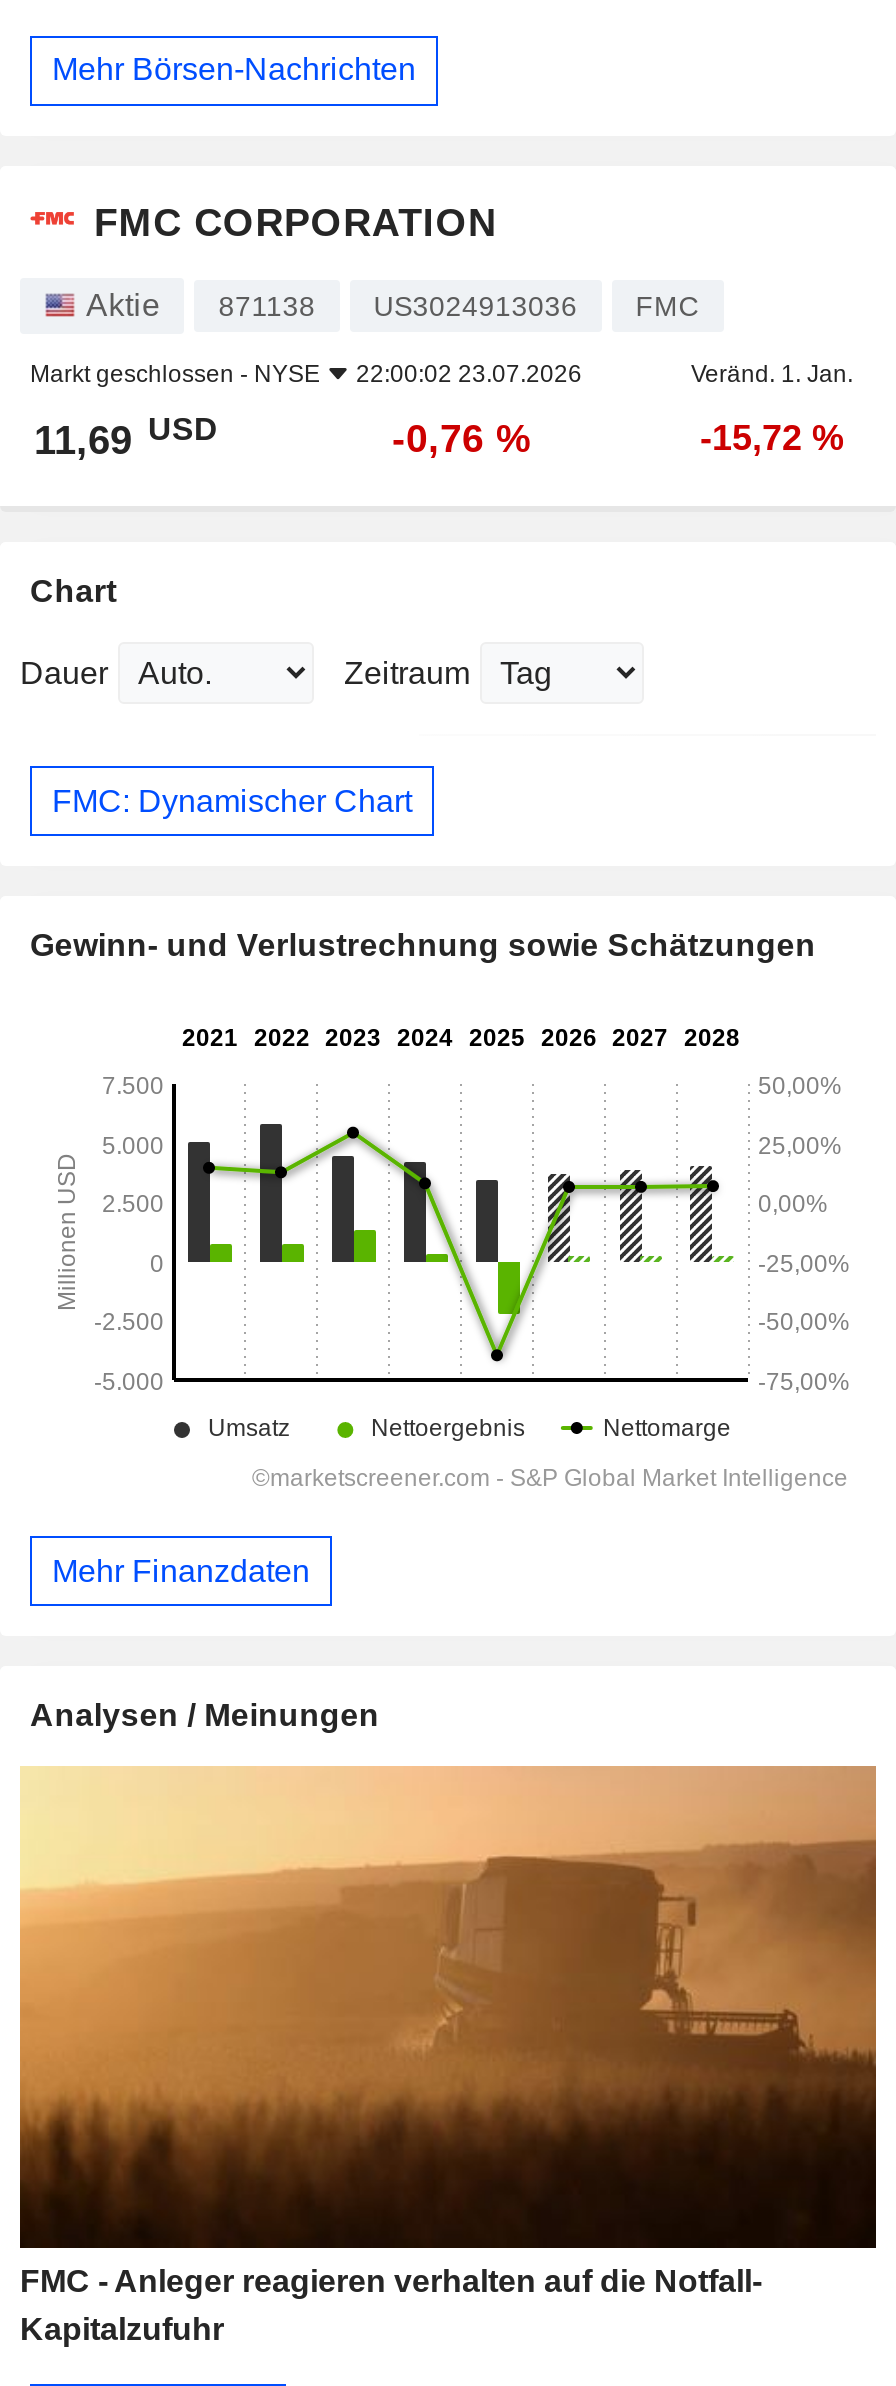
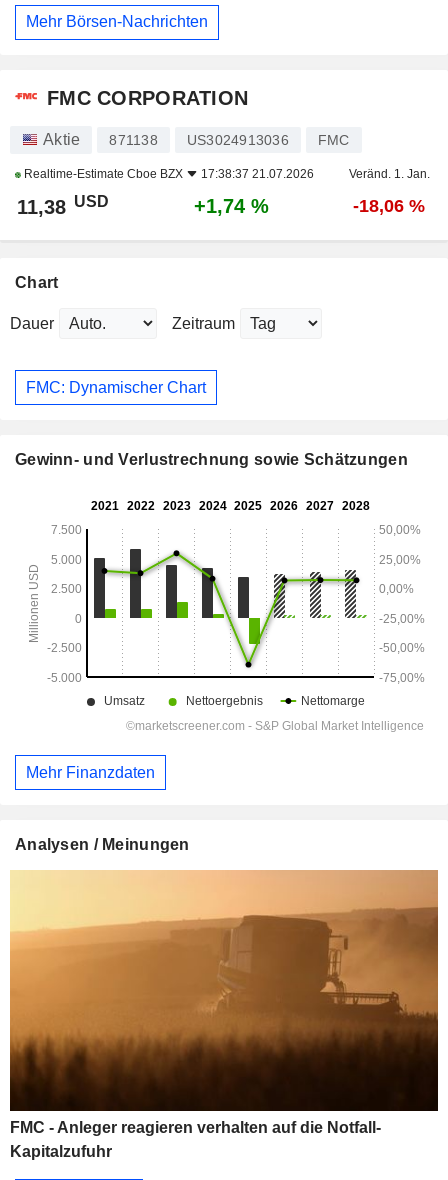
- Markt geschlossen - NYSE
- 22:00:02 23.07.2026
+ Realtime-Estimate Cboe BZX
+ 17:38:37 21.07.2026

- 11,69 USD
+ 11,38 USD

- -0,76 %
+ +1,74 %

- -15,72 %
+ -18,06 %
